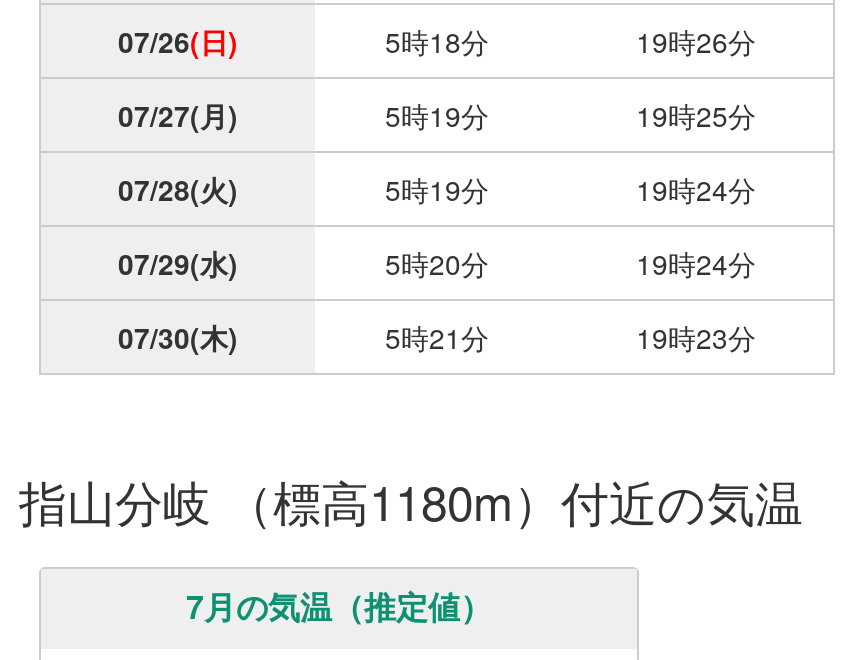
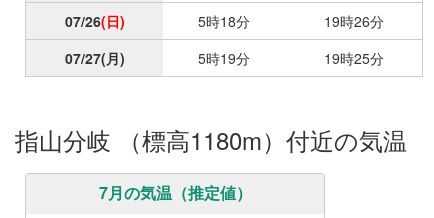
- 07/28(火)
- 5時19分
- 19時24分
- 07/29(水)
- 5時20分
- 19時24分
- 07/30(木)
- 5時21分
- 19時23分
